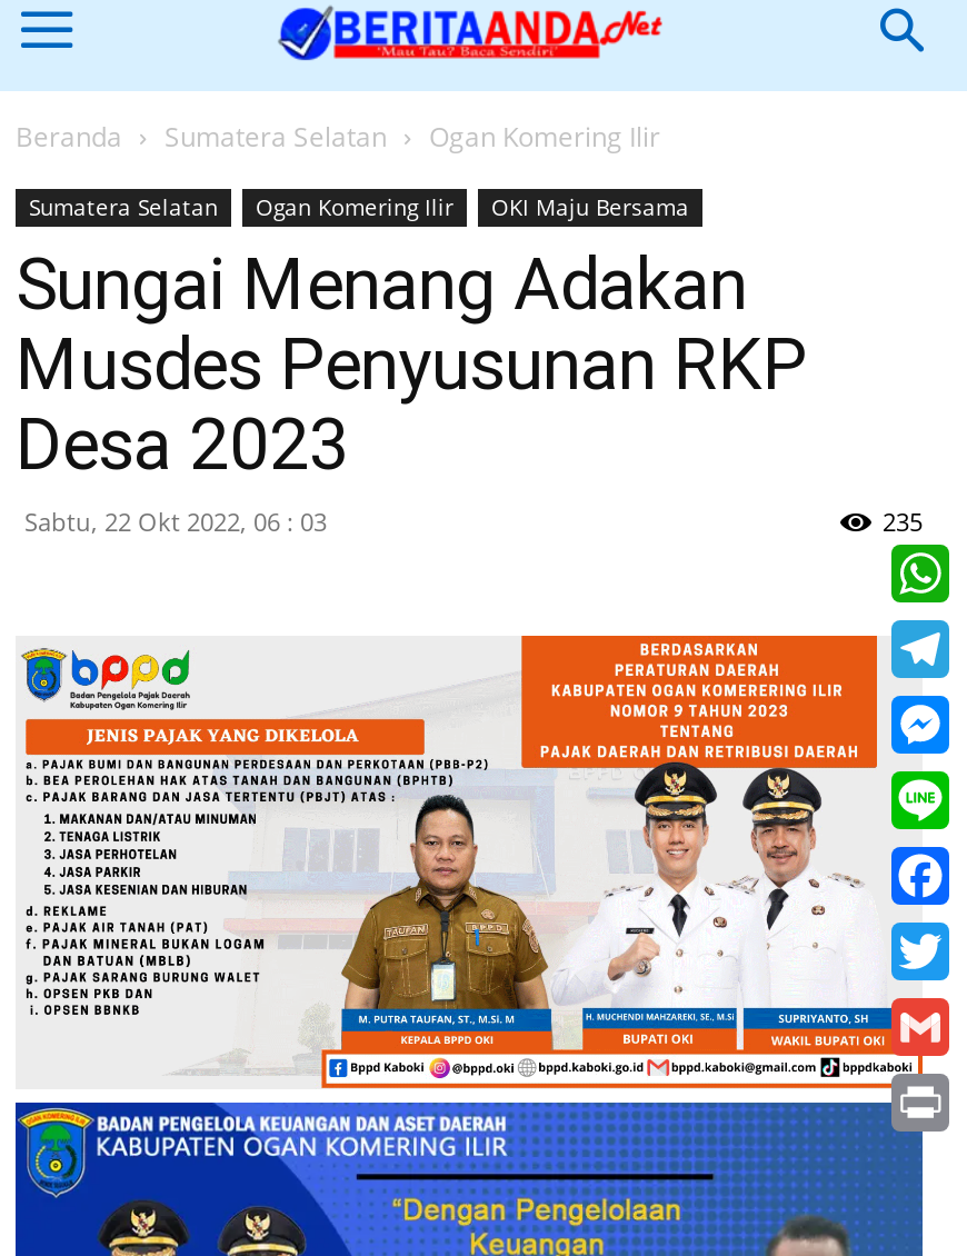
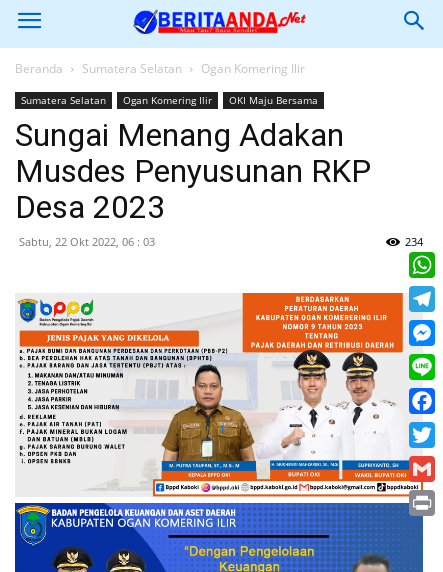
- 235
+ 234
